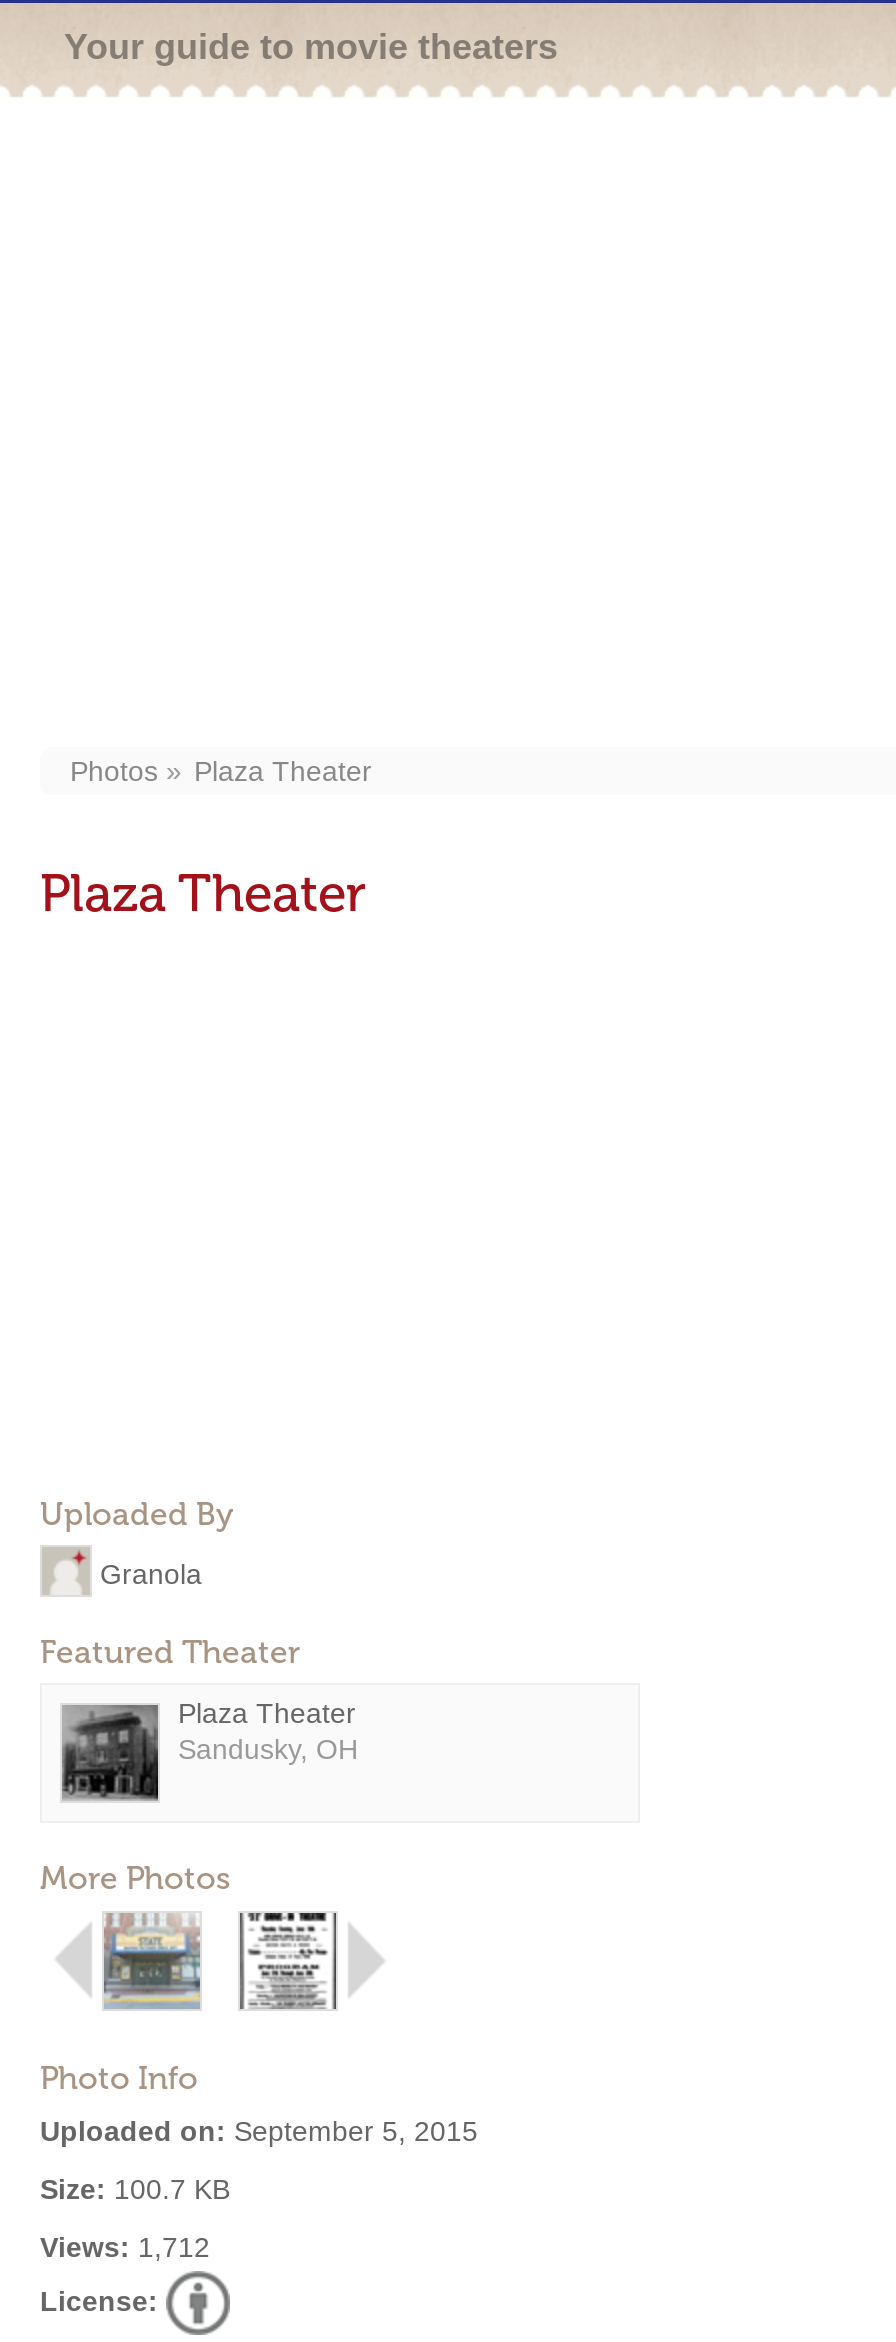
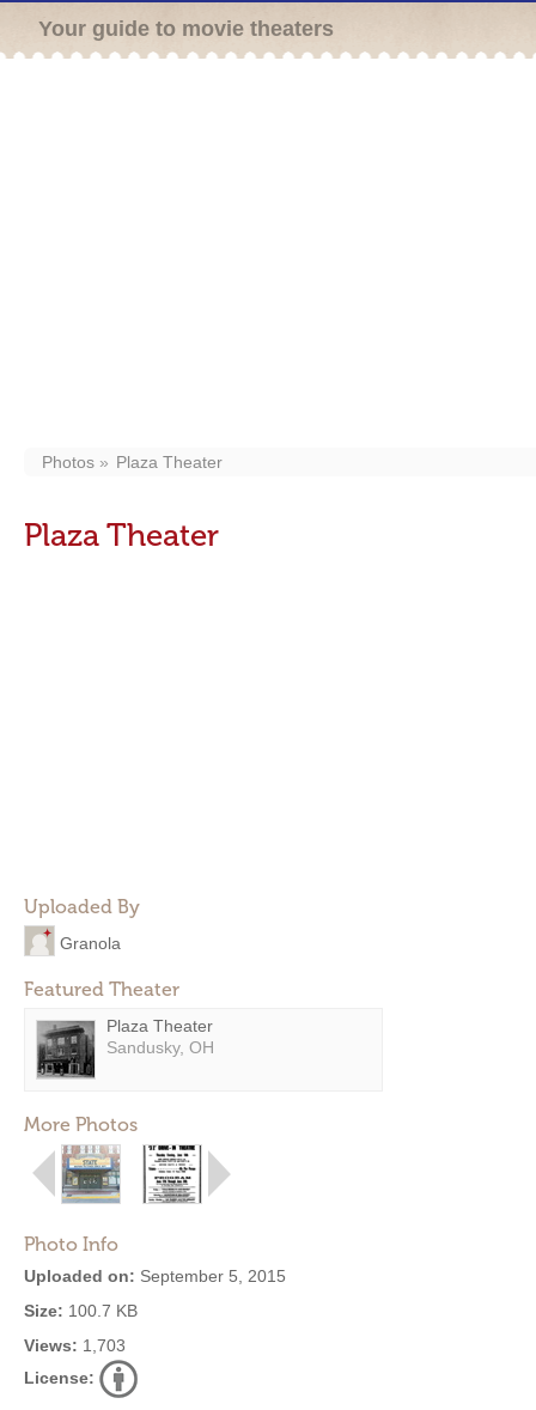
- Views: 1,712
+ Views: 1,703
